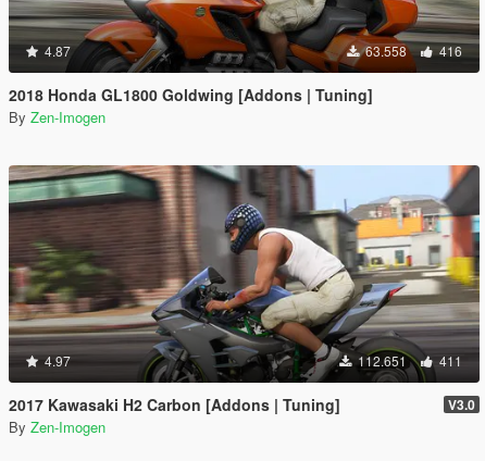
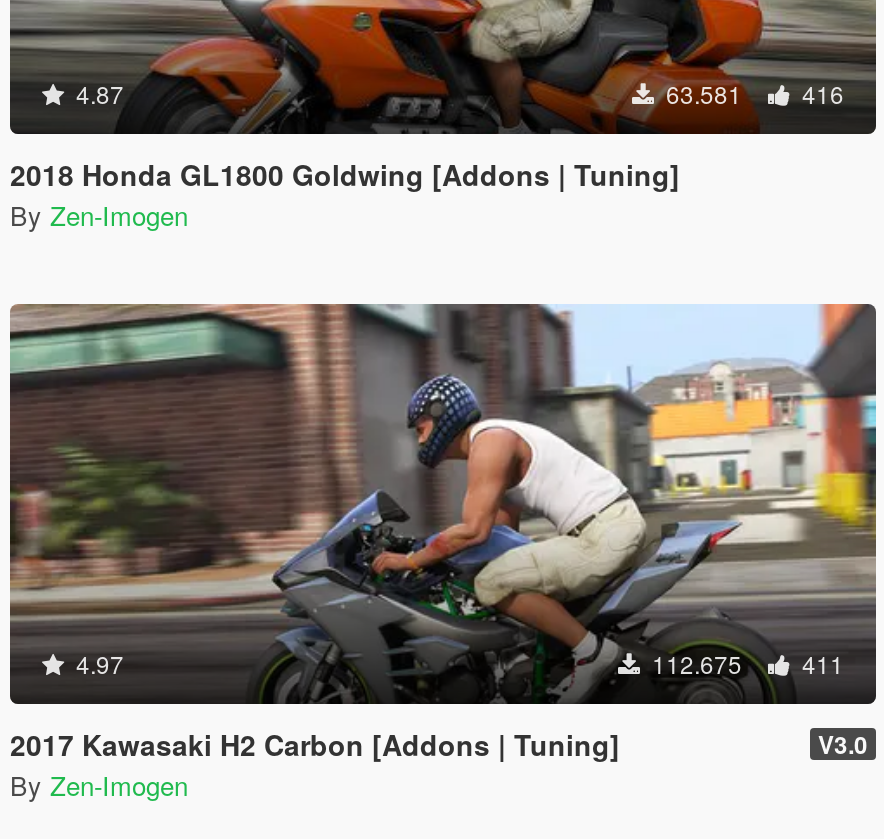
- 63.558 416
+ 63.581 416

- 112.651 411
+ 112.675 411
